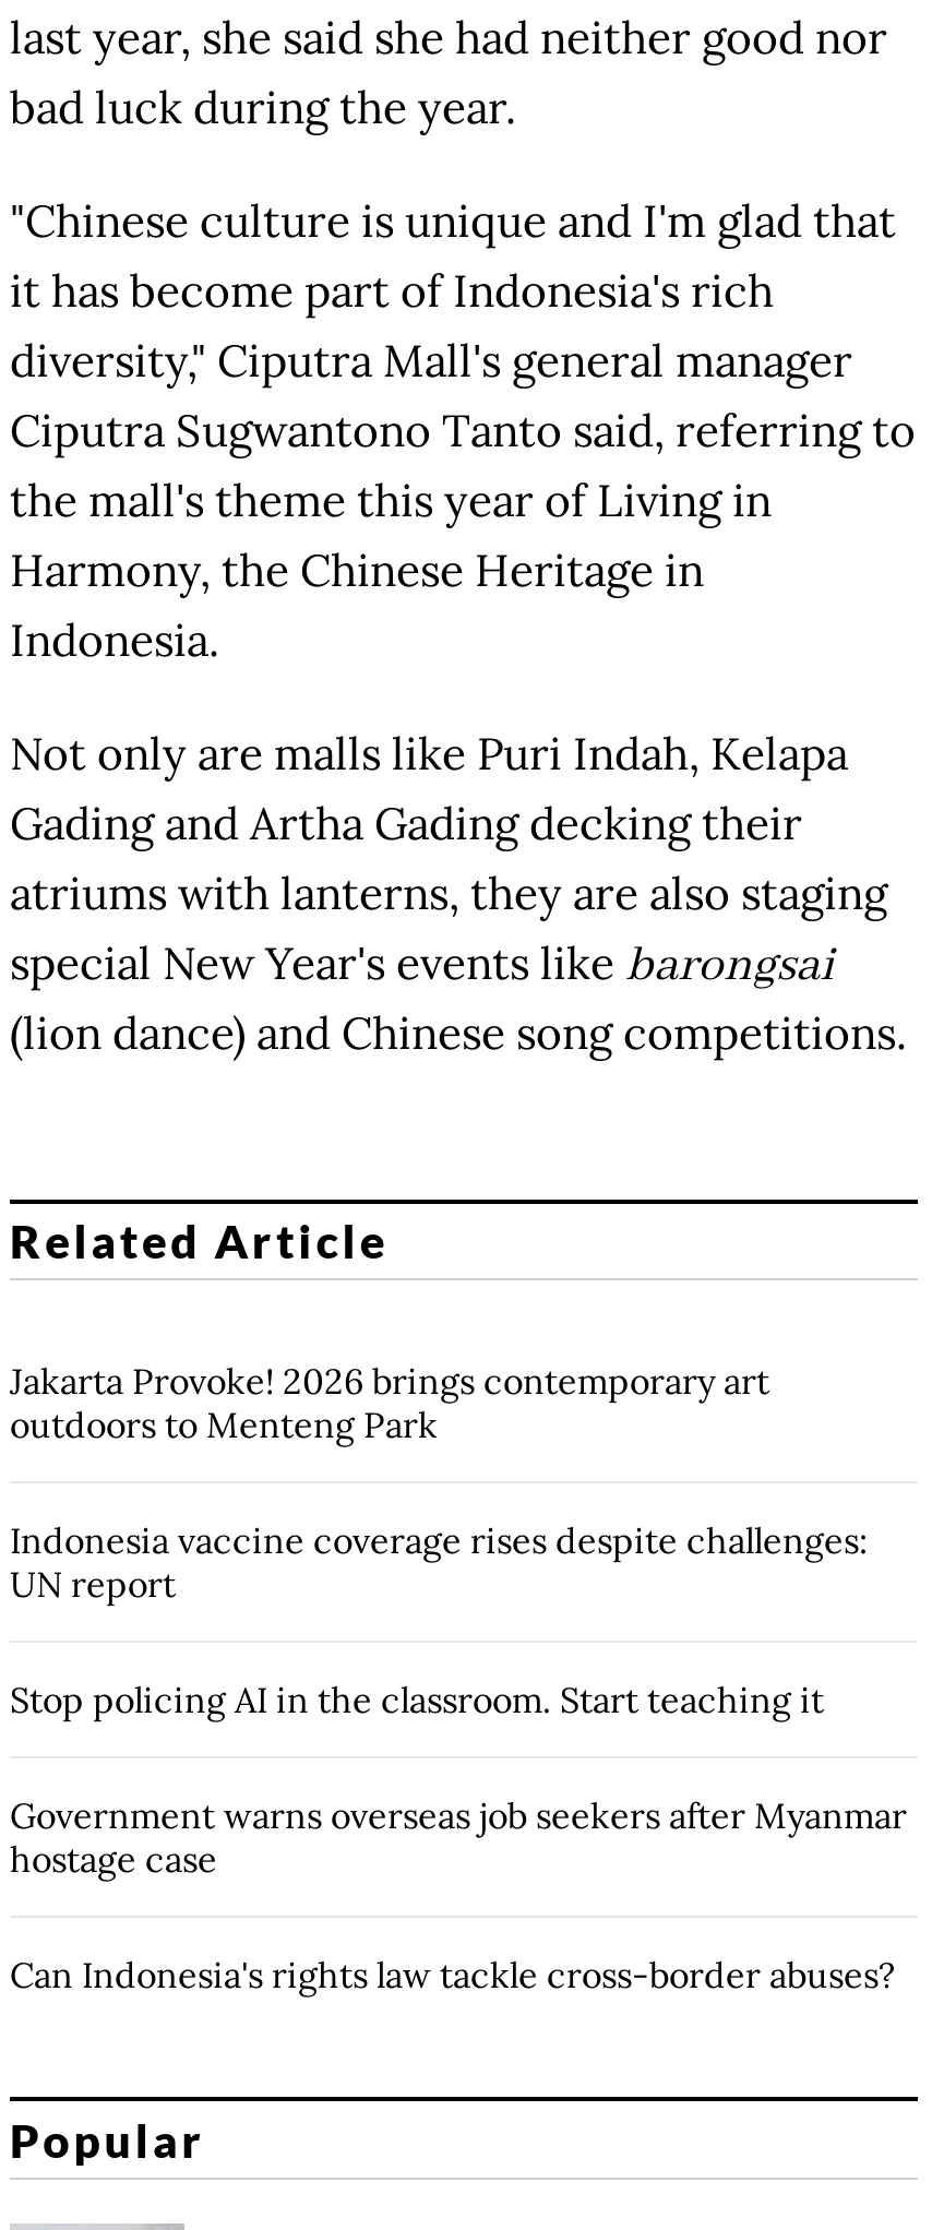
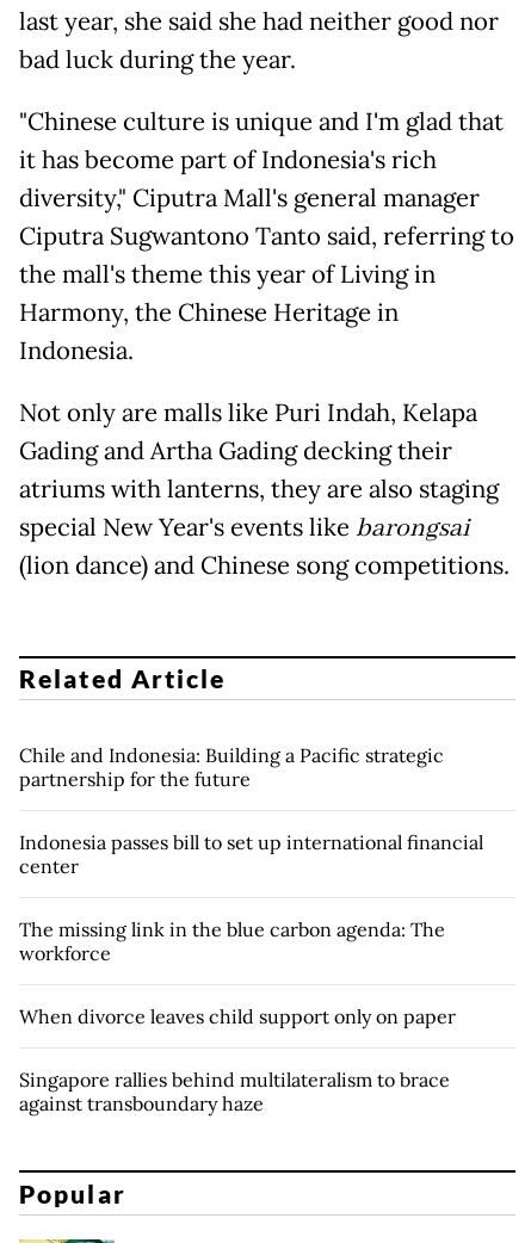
- Jakarta Provoke! 2026 brings contemporary art
- outdoors to Menteng Park
+ Chile and Indonesia: Building a Pacific strategic
+ partnership for the future

- Indonesia vaccine coverage rises despite challenges:
- UN report
+ Indonesia passes bill to set up international financial
+ center

- Stop policing AI in the classroom. Start teaching it
+ The missing link in the blue carbon agenda: The
+ workforce

- Government warns overseas job seekers after Myanmar
- hostage case
+ When divorce leaves child support only on paper

- Can Indonesia's rights law tackle cross-border abuses?
+ Singapore rallies behind multilateralism to brace
+ against transboundary haze
